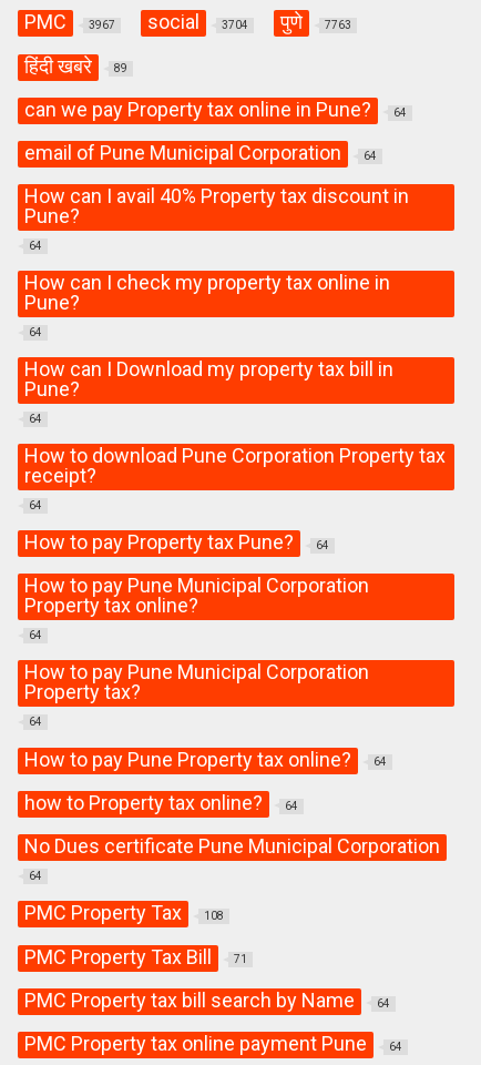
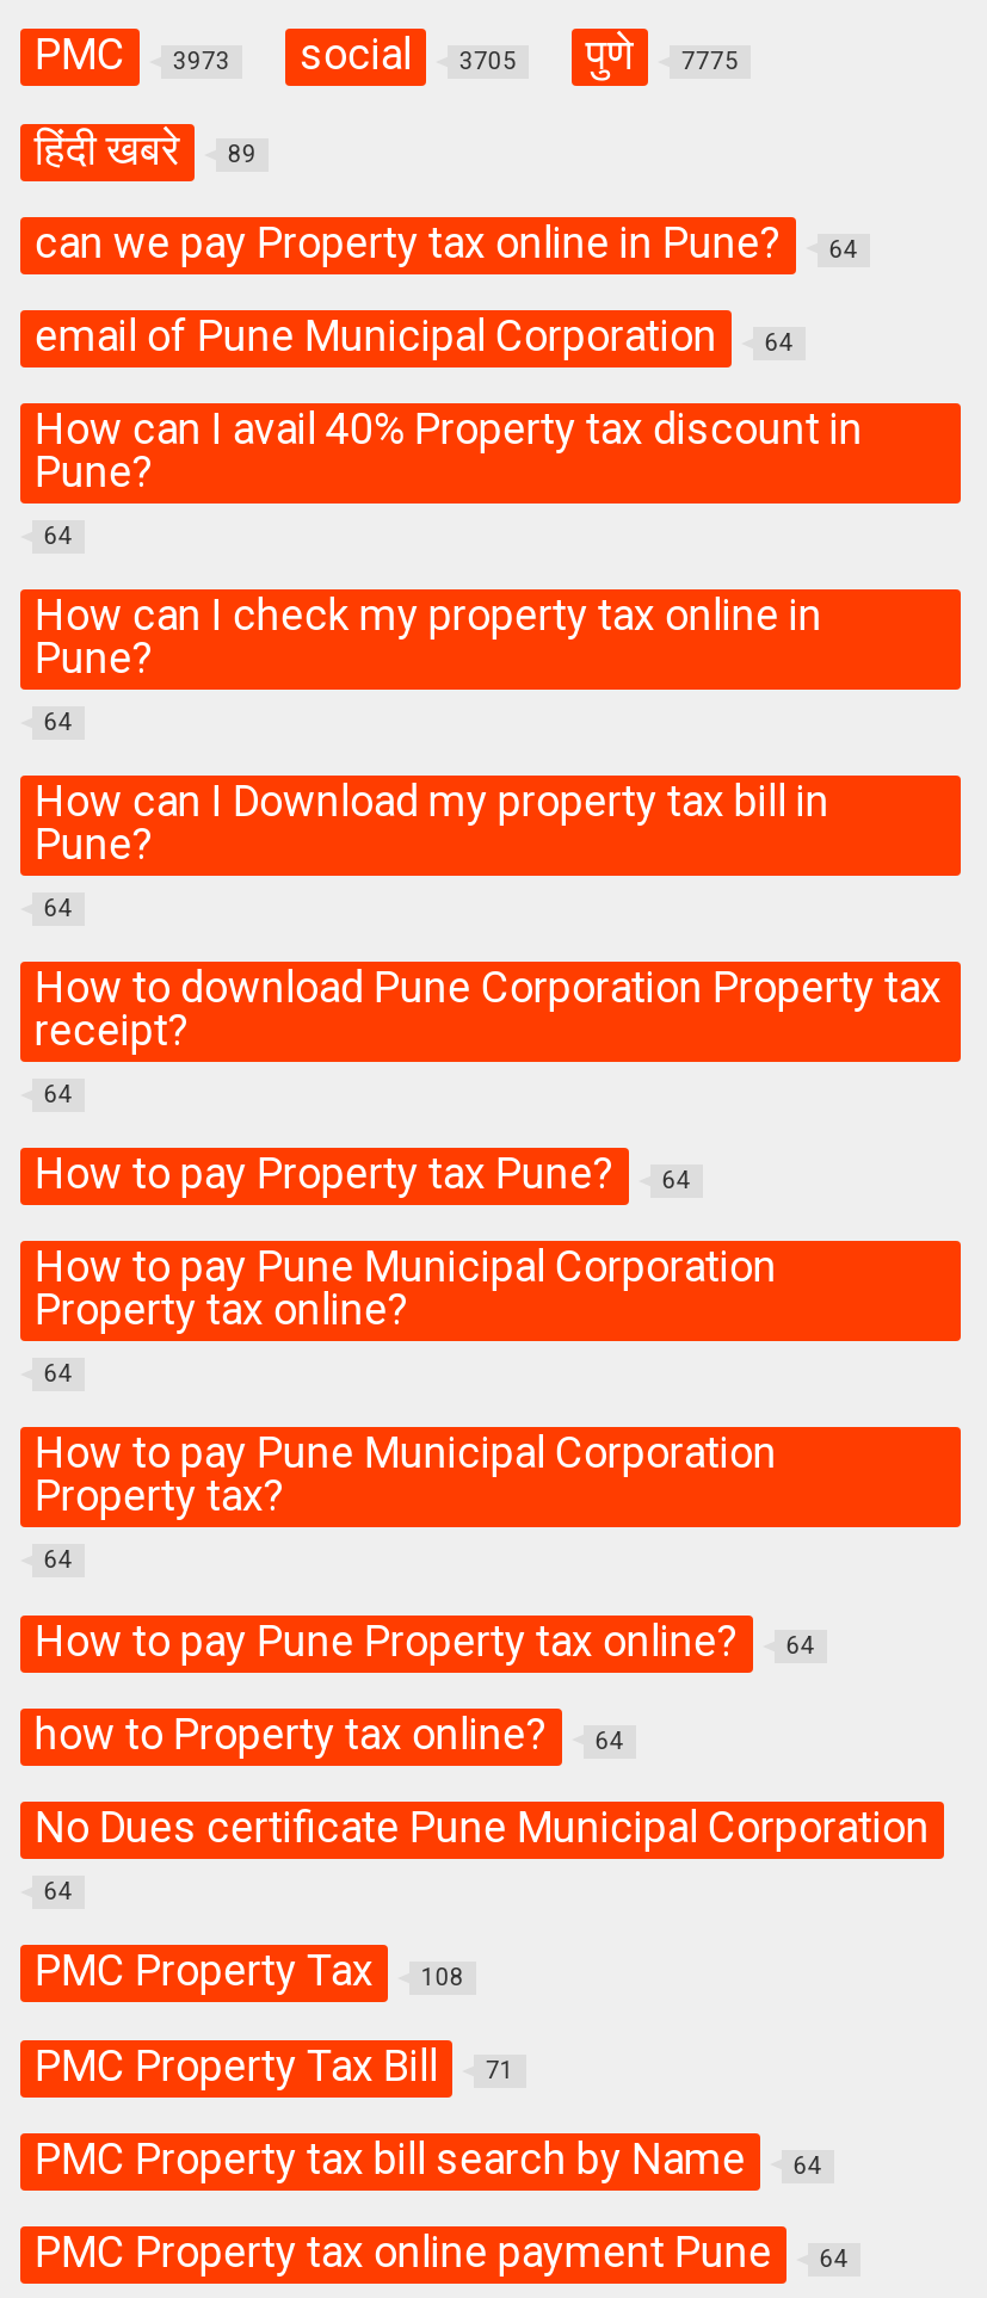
- PMC 3967
+ PMC 3973

- social 3704
+ social 3705

- पुणे 7763
+ पुणे 7775
